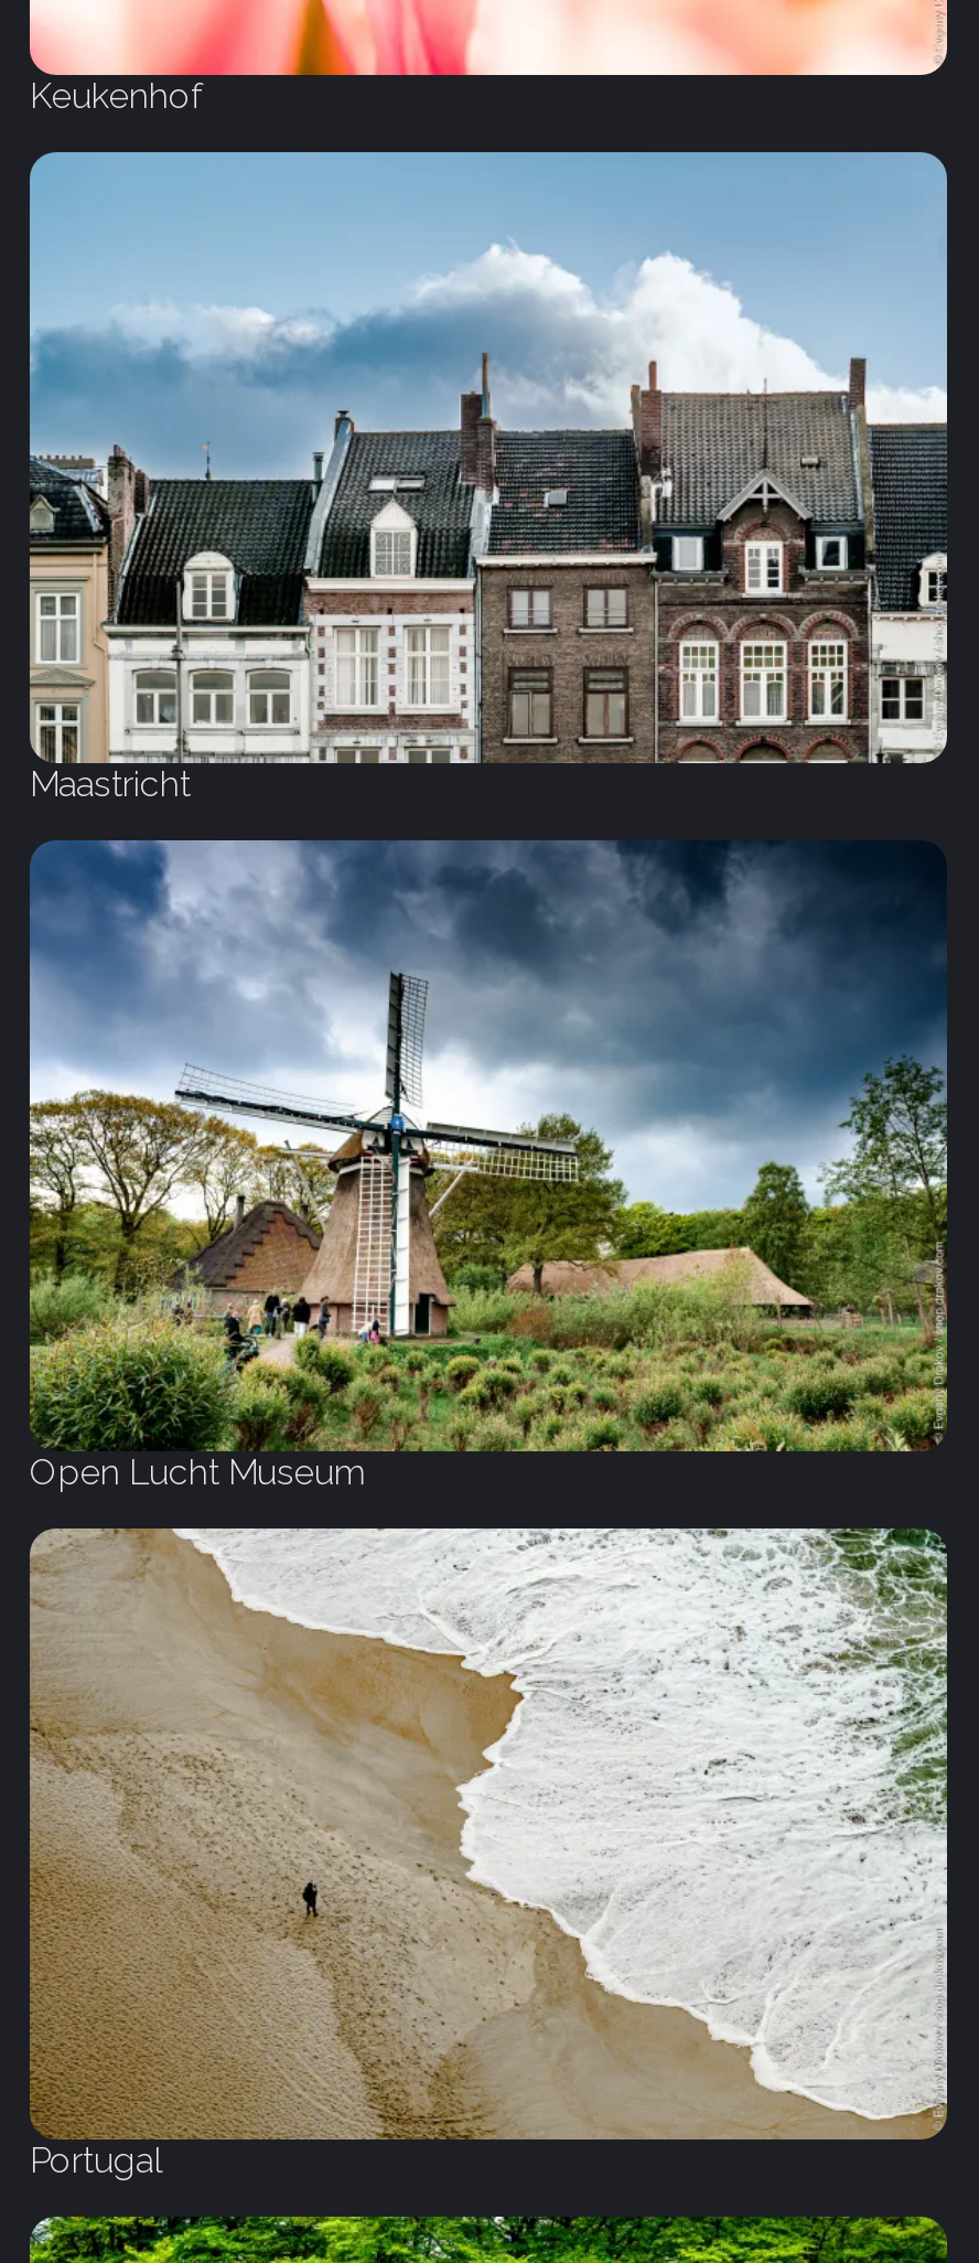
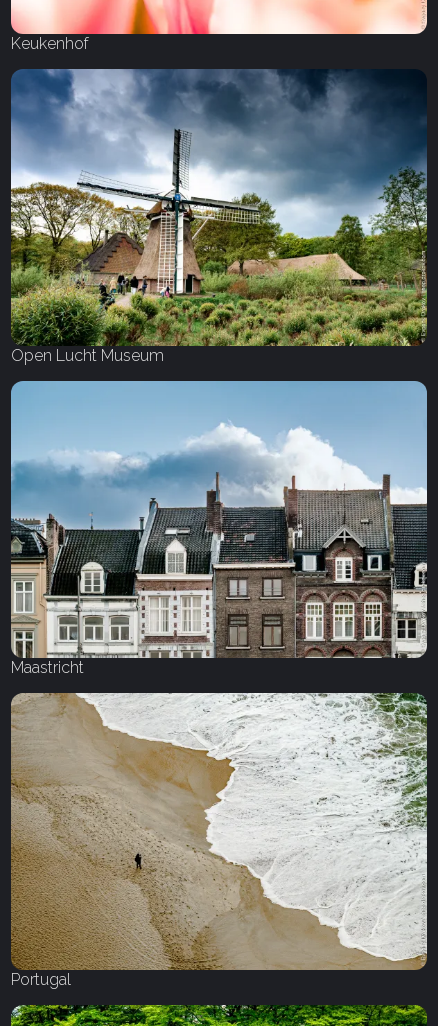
moved down: [image] | Maastricht

moved up: [image] | Open Lucht Museum
